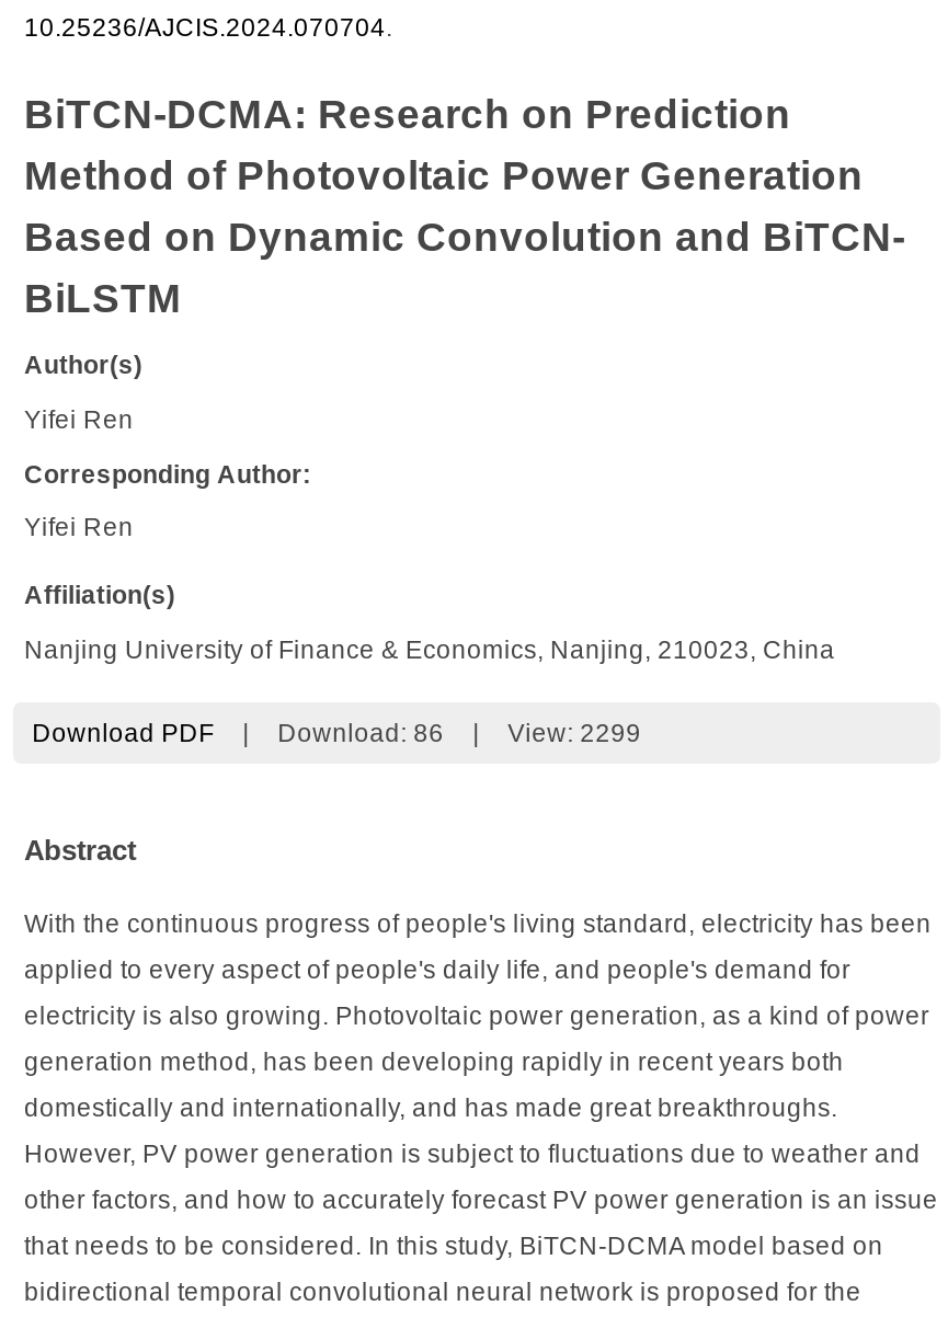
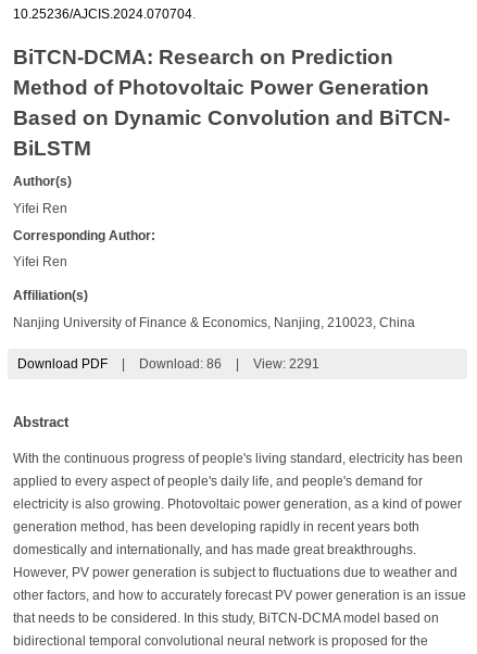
- View: 2299
+ View: 2291
